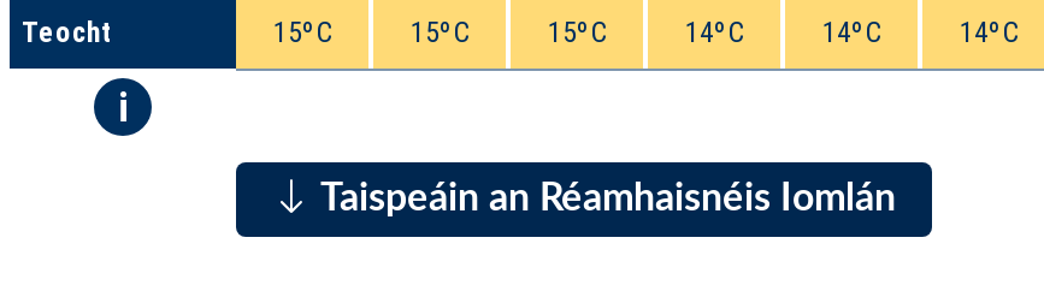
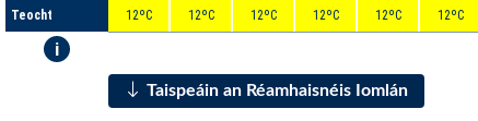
- 15ºC
+ 12ºC

- 15ºC
+ 12ºC

- 15ºC
+ 12ºC

- 14ºC
+ 12ºC

- 14ºC
+ 12ºC

- 14ºC
+ 12ºC
